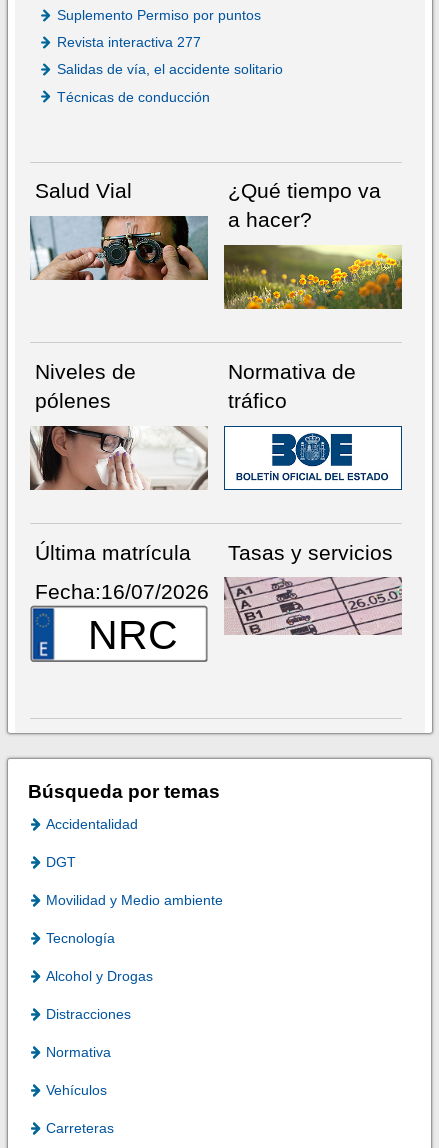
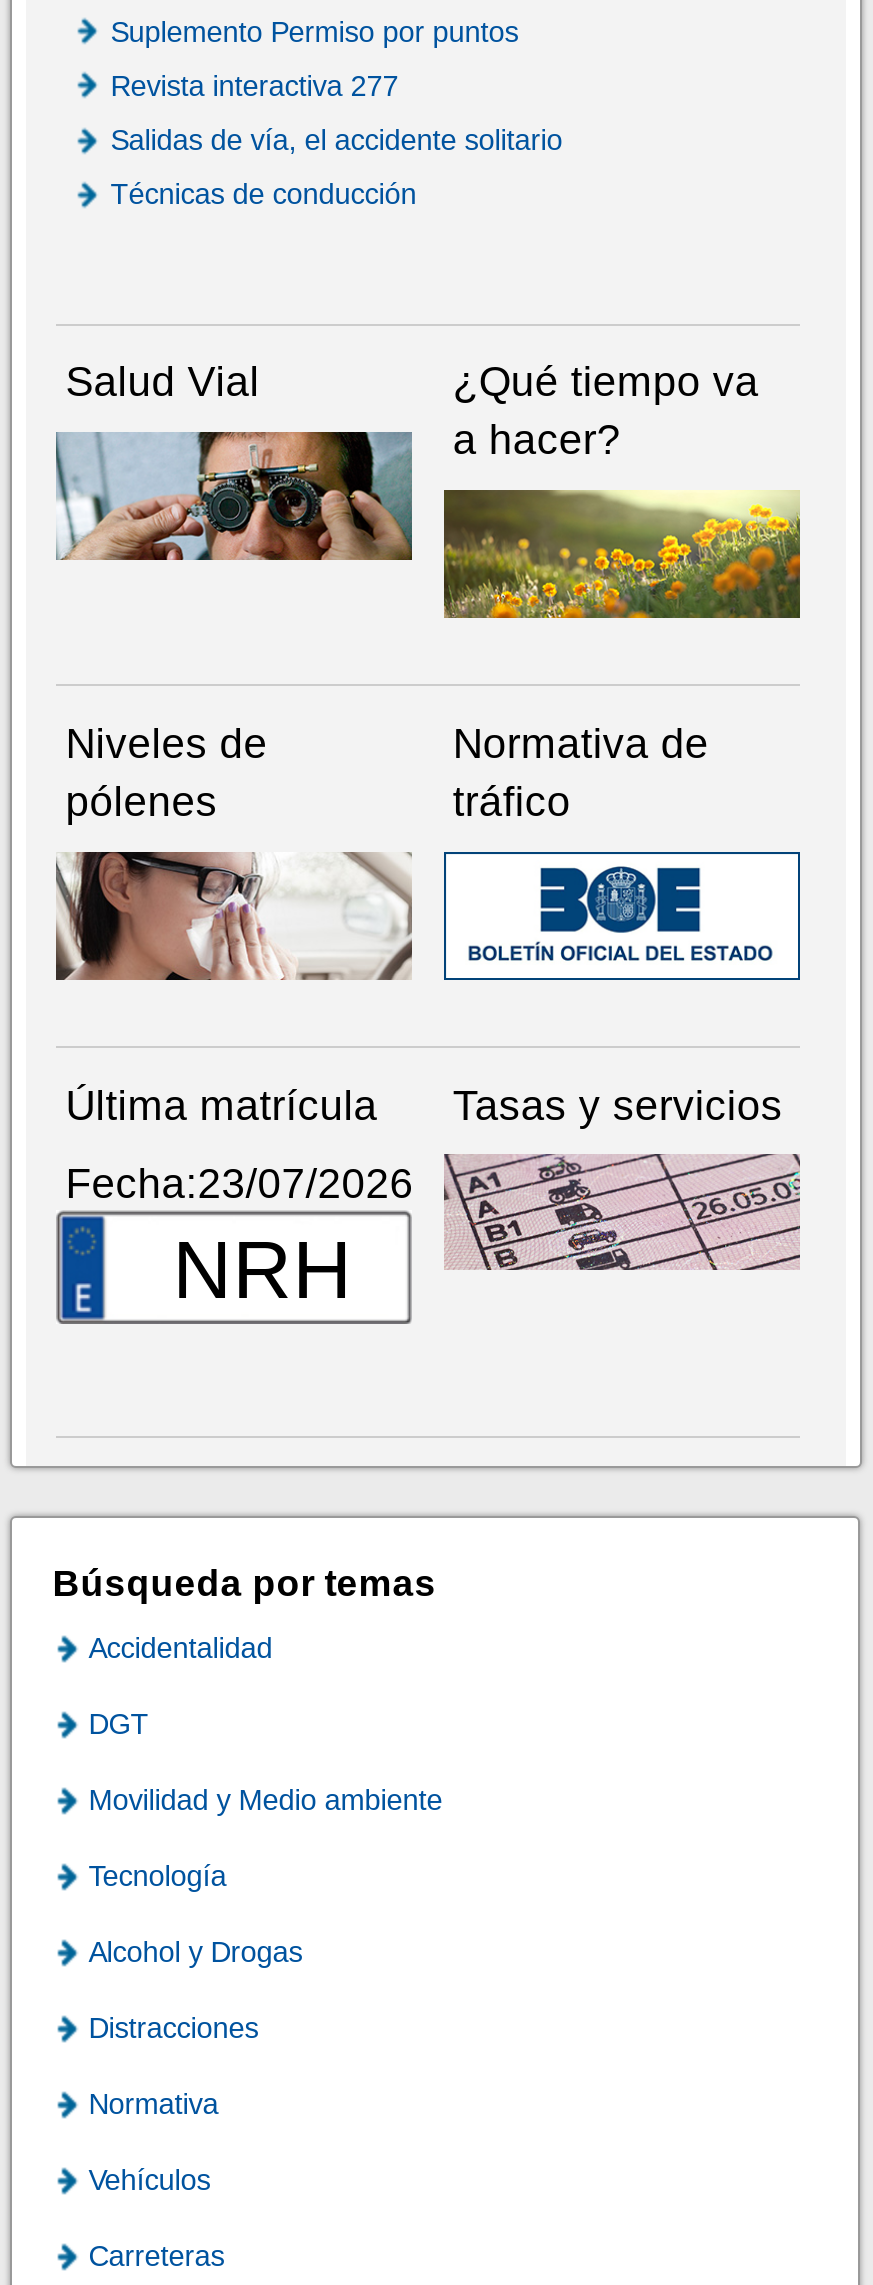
- Fecha:16/07/2026
- NRC
+ Fecha:23/07/2026
+ NRH
